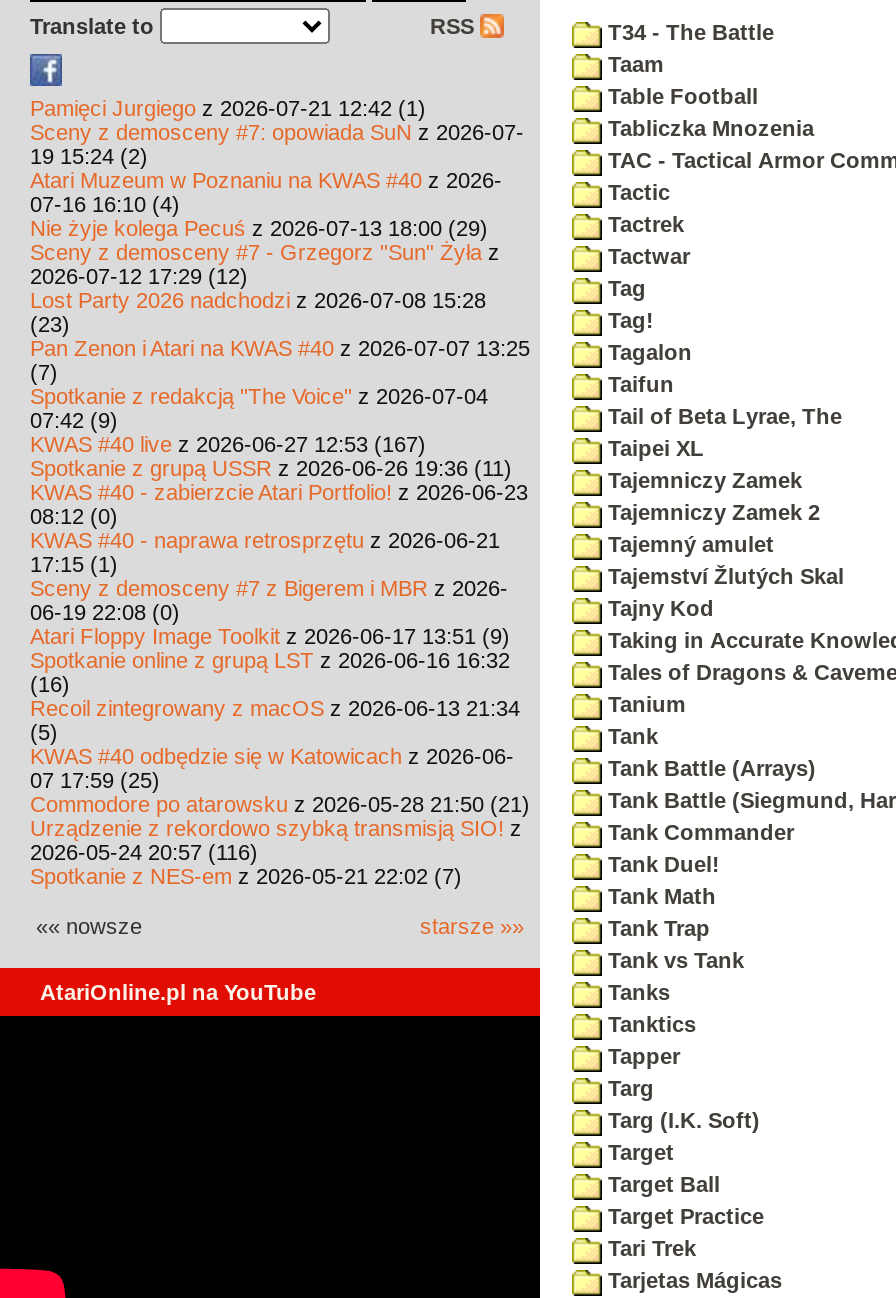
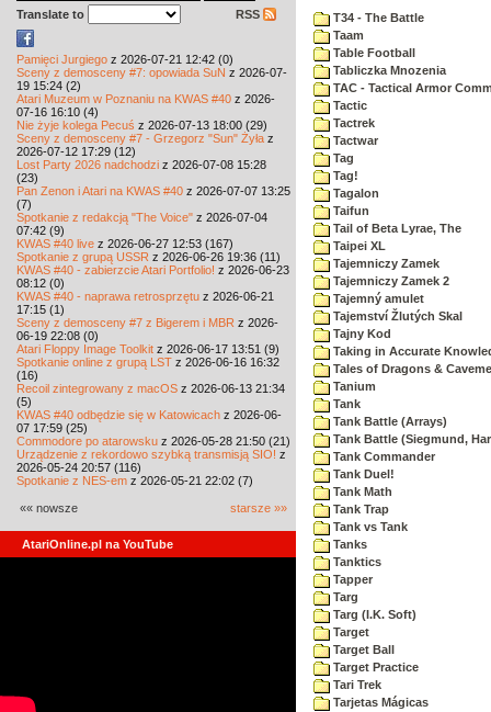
- Pamięci Jurgiego z 2026-07-21 12:42 (1)
+ Pamięci Jurgiego z 2026-07-21 12:42 (0)
